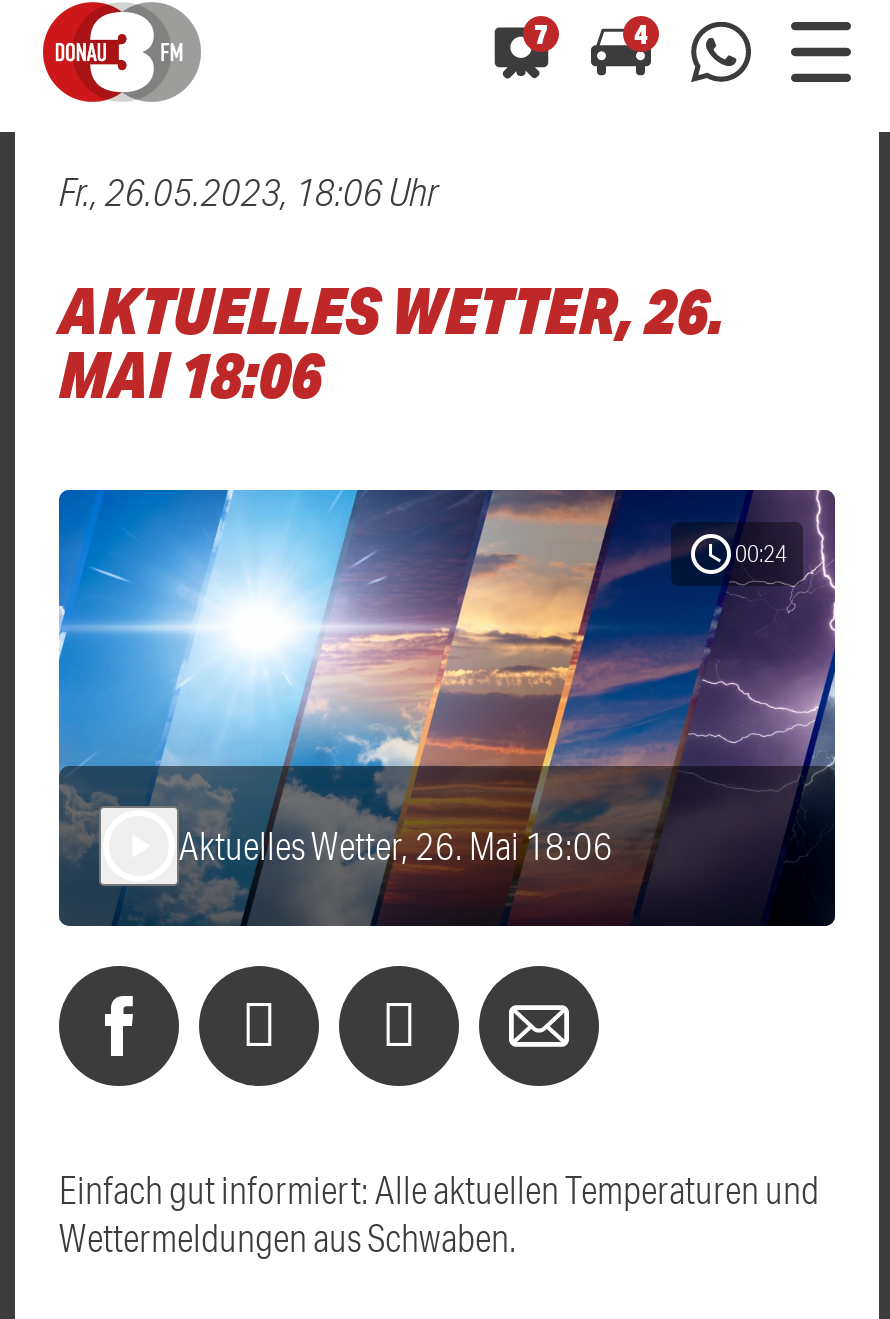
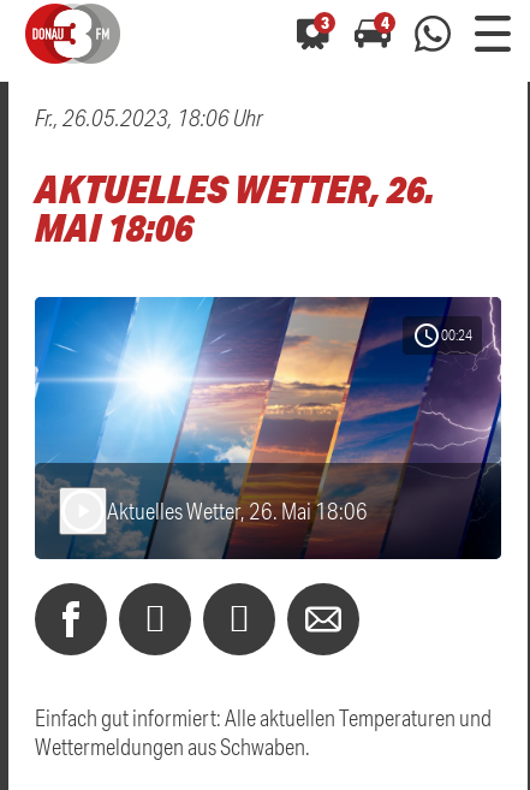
- 7
+ 3
